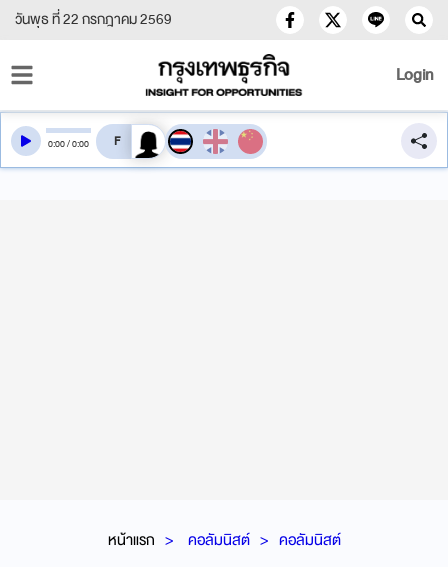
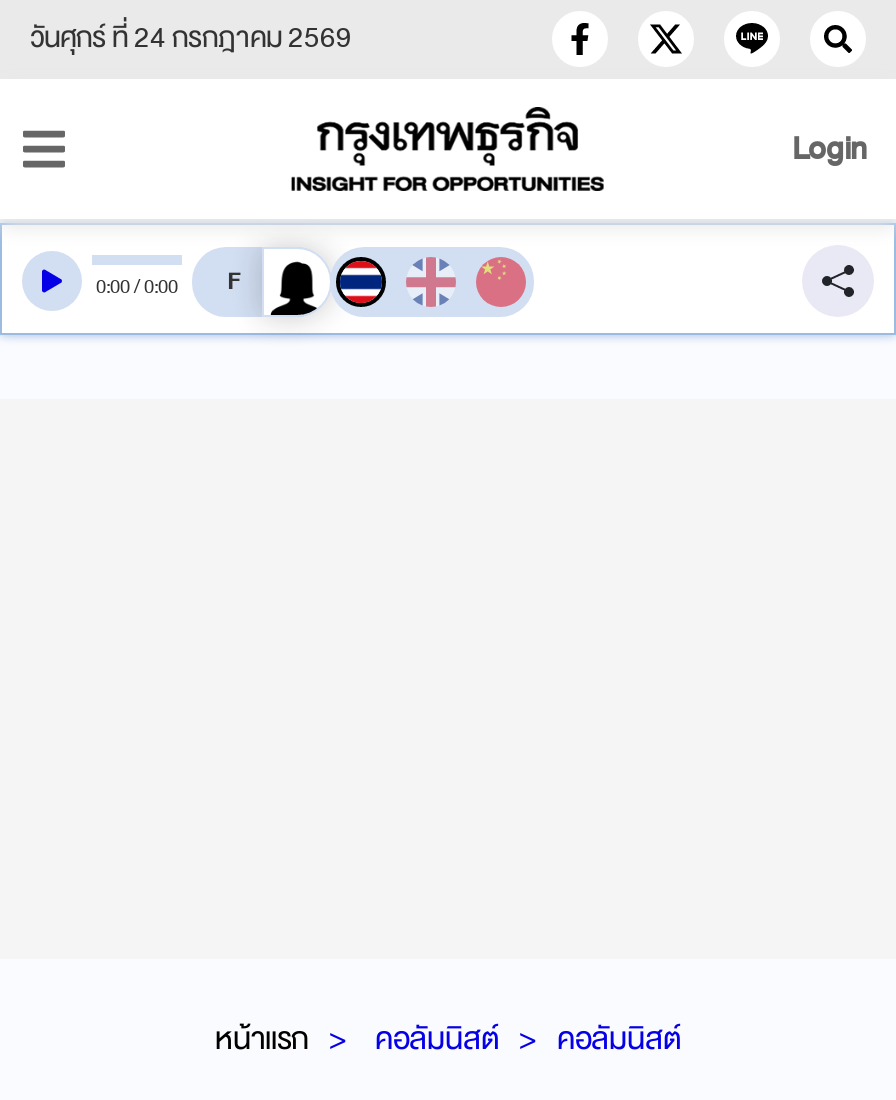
- วันพุธ ที่ 22 กรกฎาคม 2569
+ วันศุกร์ ที่ 24 กรกฎาคม 2569
